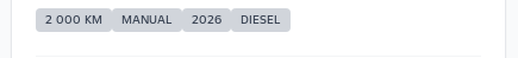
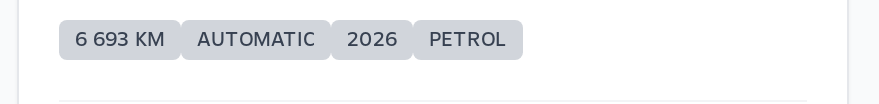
- 2 000 KM
- MANUAL
+ 6 693 KM
+ AUTOMATIC

- DIESEL
+ PETROL
